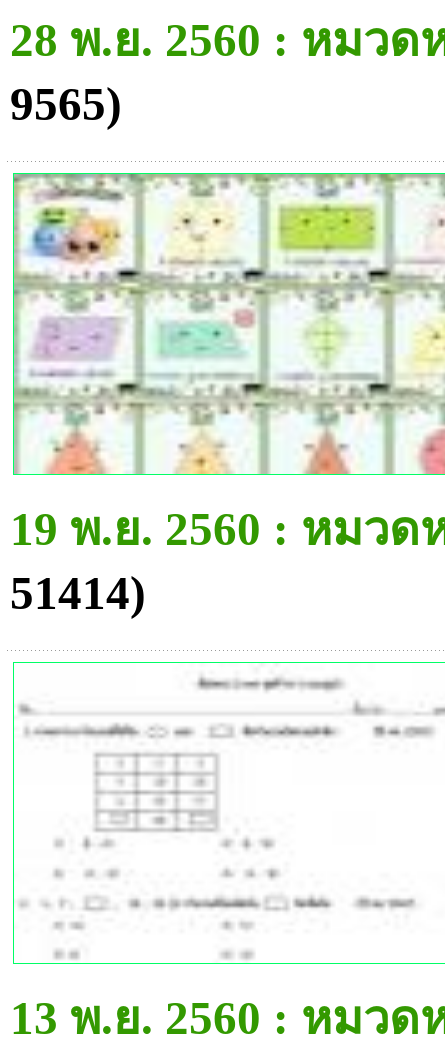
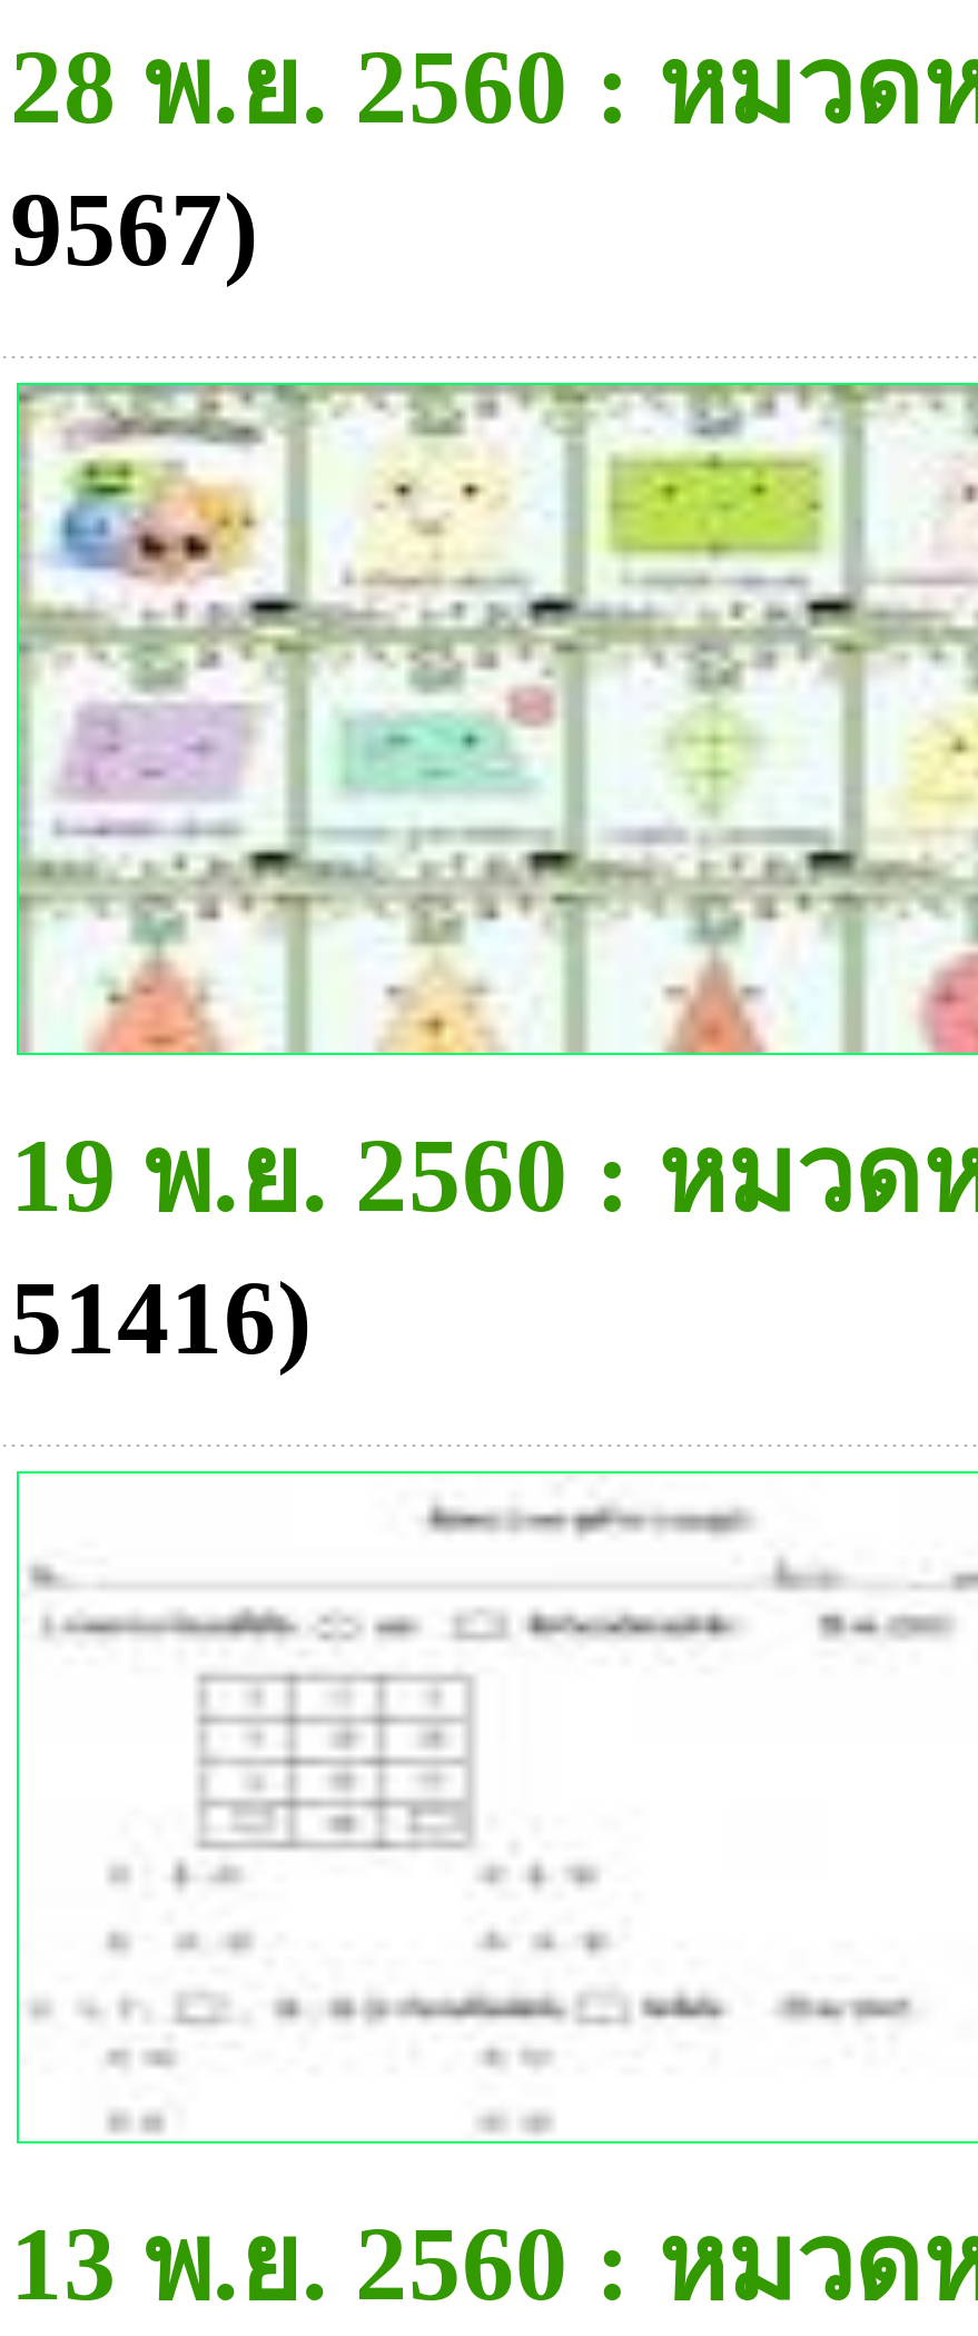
- 9565)
+ 9567)

- 51414)
+ 51416)
